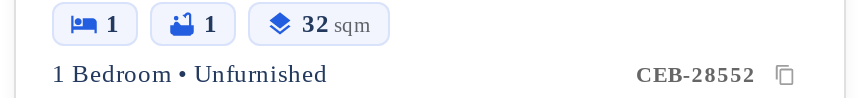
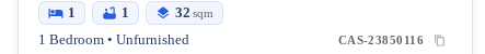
- CEB-28552
+ CAS-23850116
